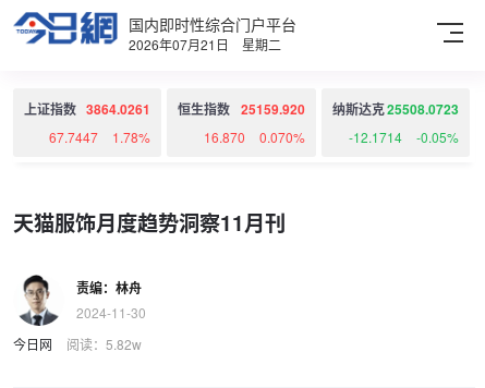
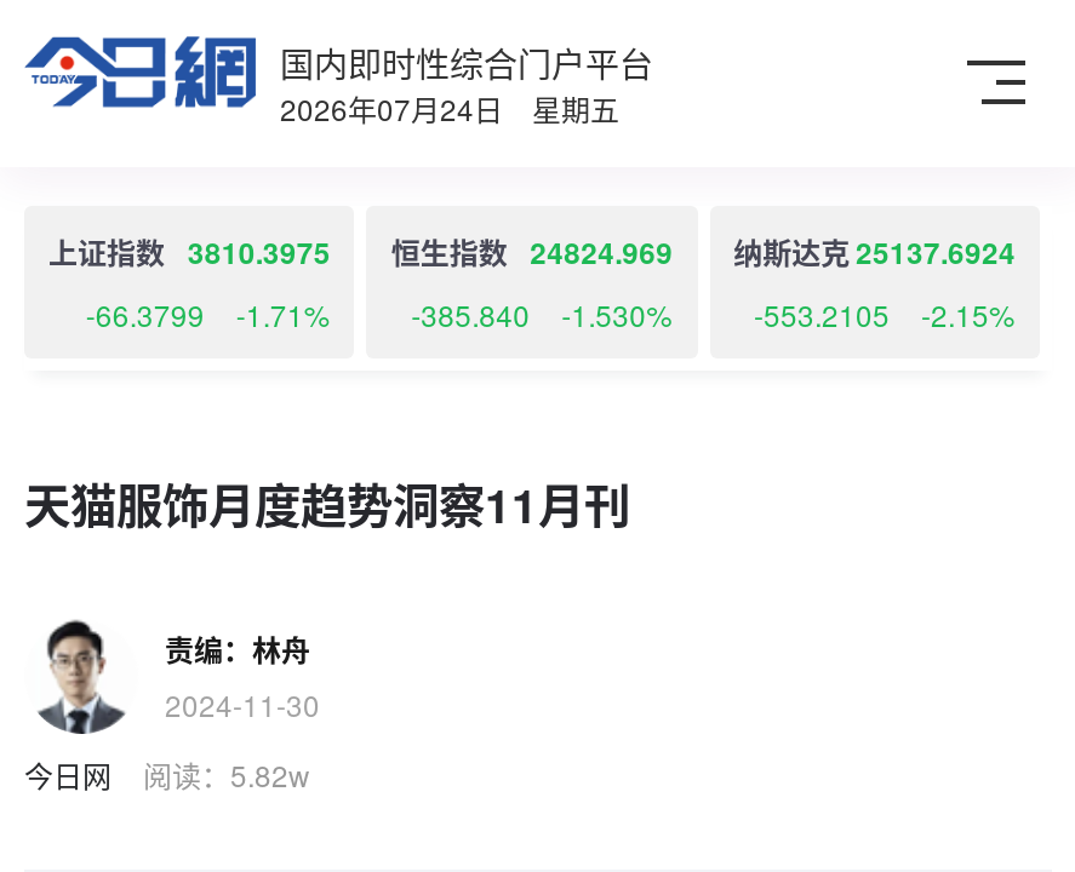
- 2026年07月21日 星期二
+ 2026年07月24日 星期五

- 上证指数 3864.0261
+ 上证指数 3810.3975

- 恒生指数 25159.920
+ 恒生指数 24824.969

- 纳斯达克 25508.0723
+ 纳斯达克 25137.6924

- 67.7447
+ -66.3799

- 1.78%
+ -1.71%

- 16.870
+ -385.840

- 0.070%
+ -1.530%

- -12.1714
+ -553.2105

- -0.05%
+ -2.15%
